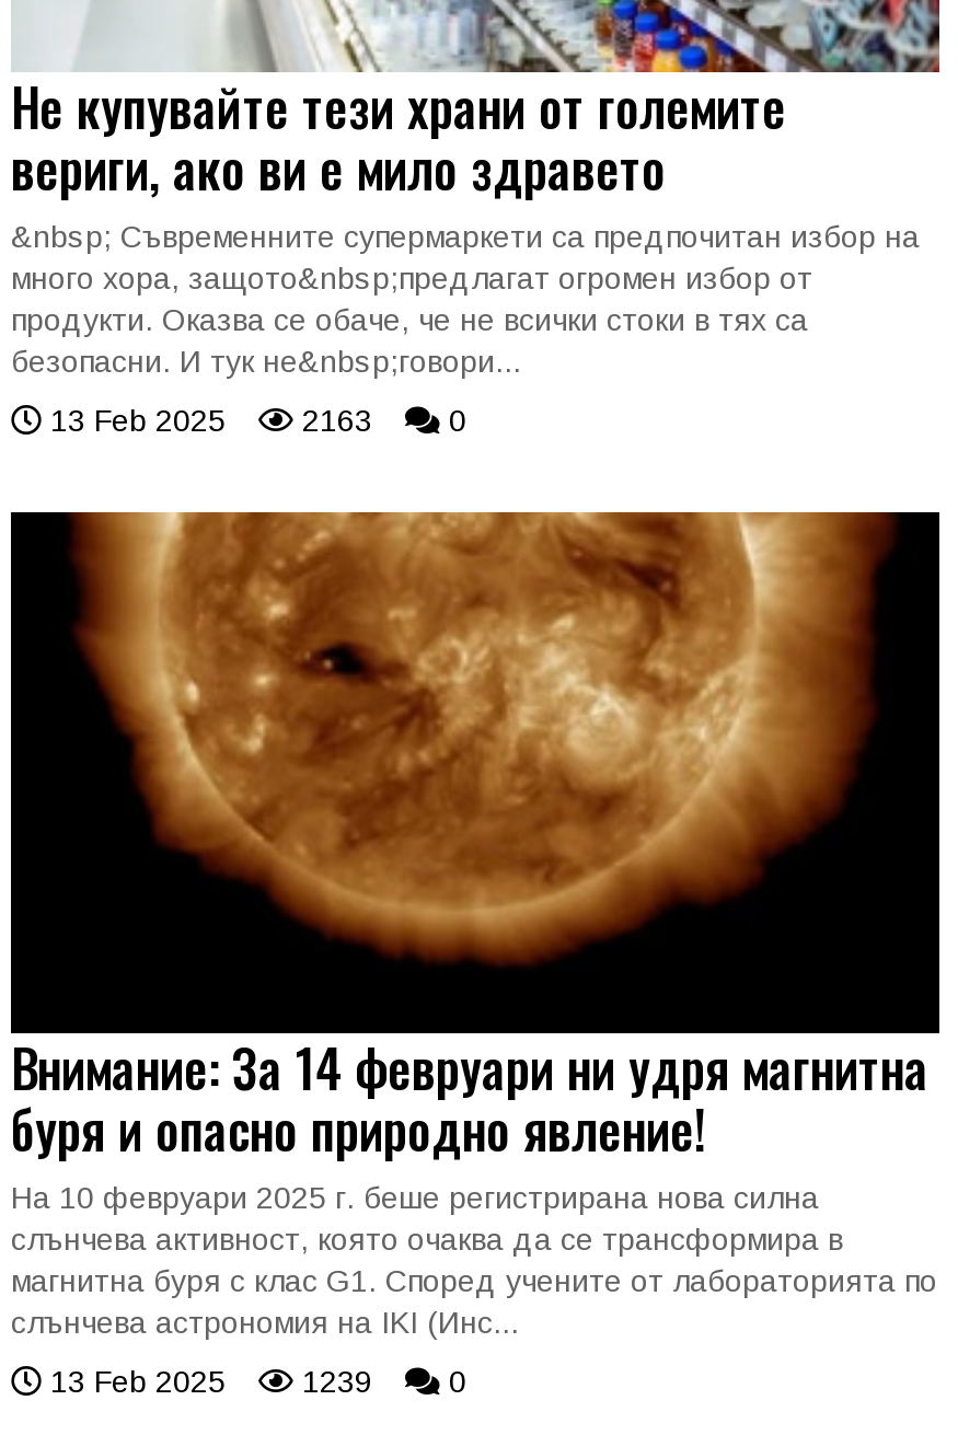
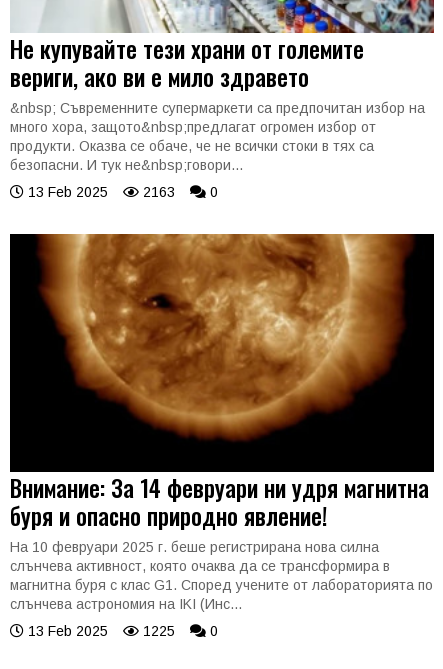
- 13 Feb 2025 1239 0
+ 13 Feb 2025 1225 0
